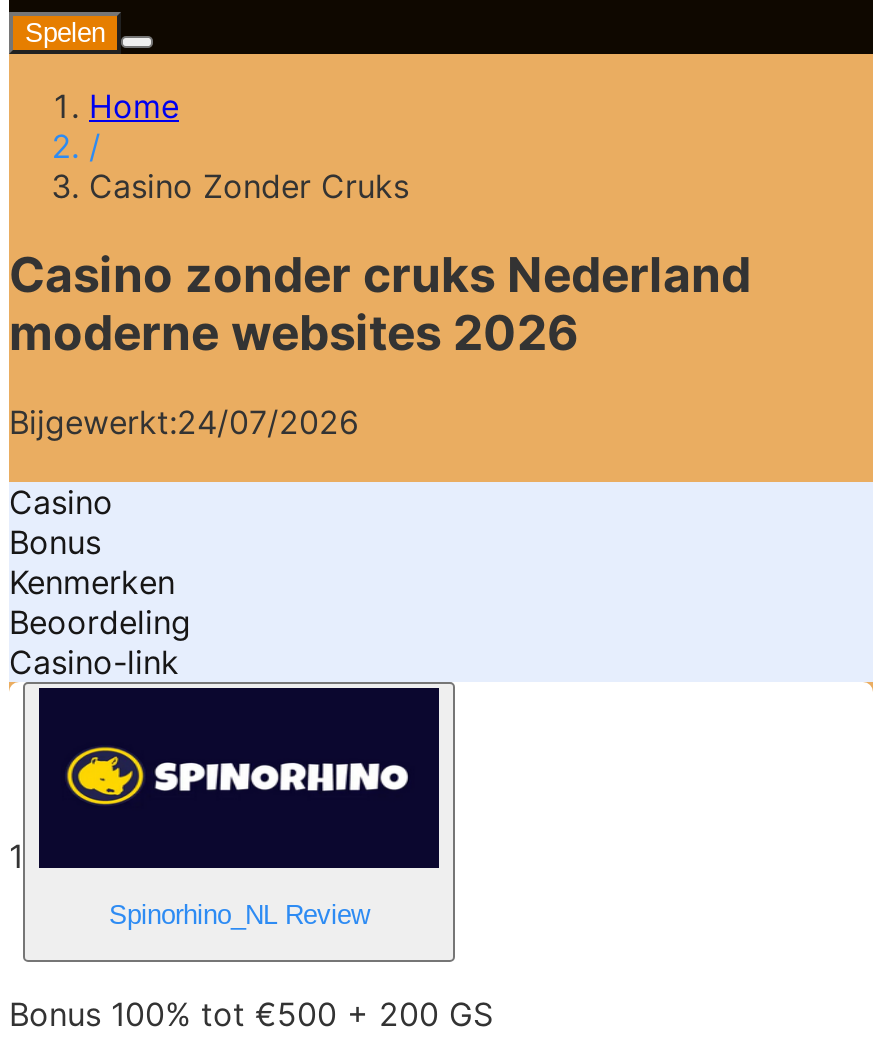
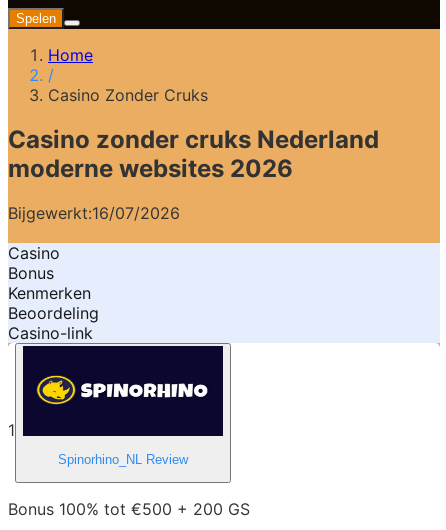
- Bijgewerkt:24/07/2026
+ Bijgewerkt:16/07/2026
